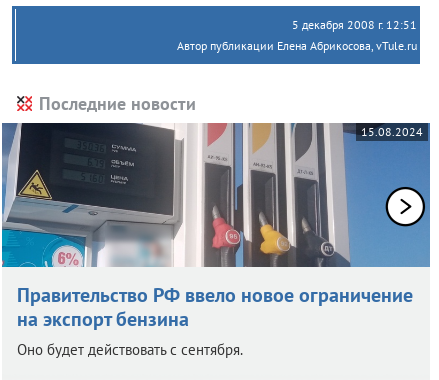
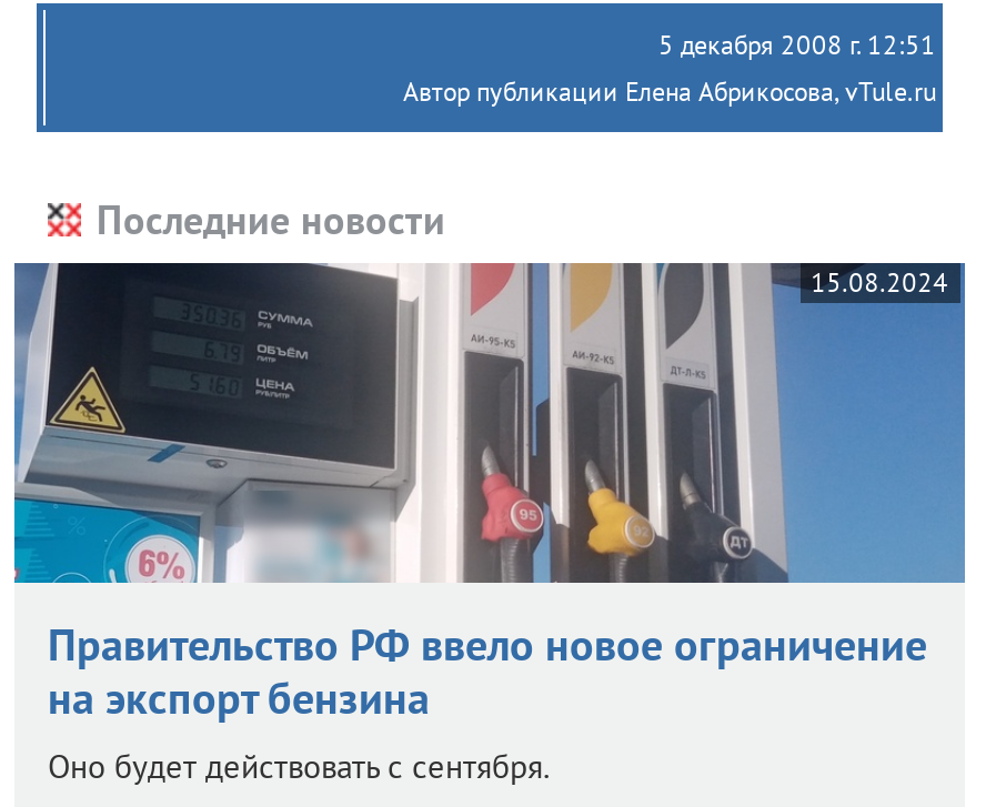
- [image]
